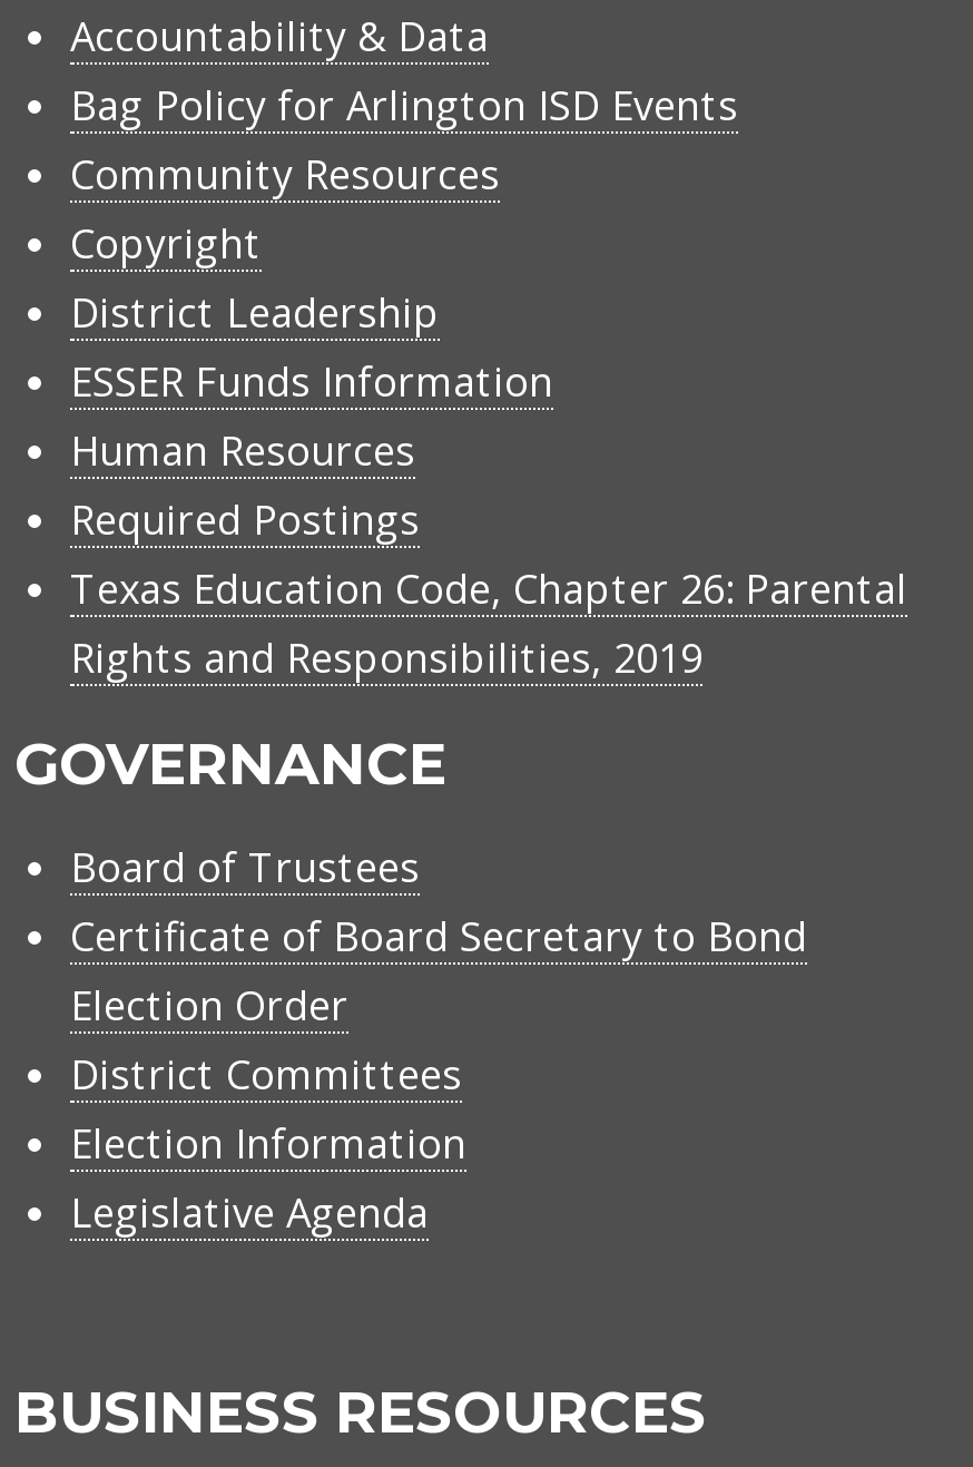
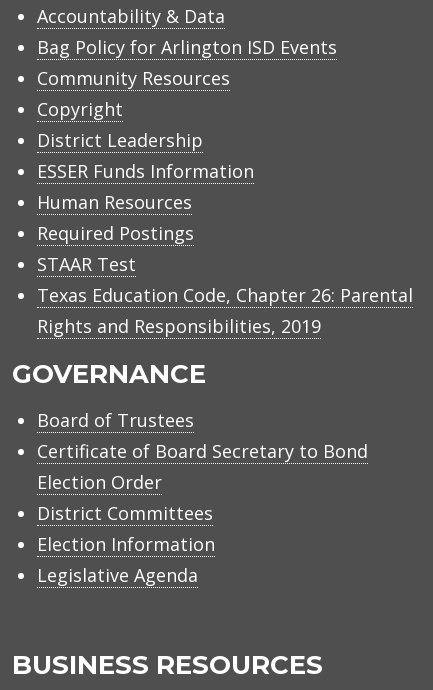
+ STAAR Test
